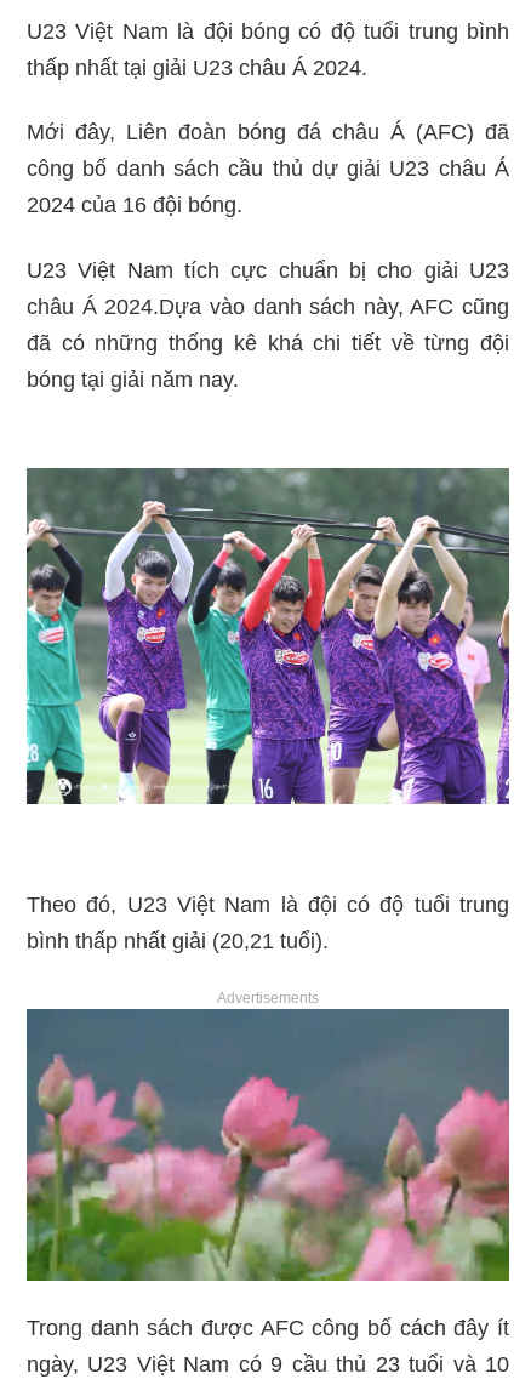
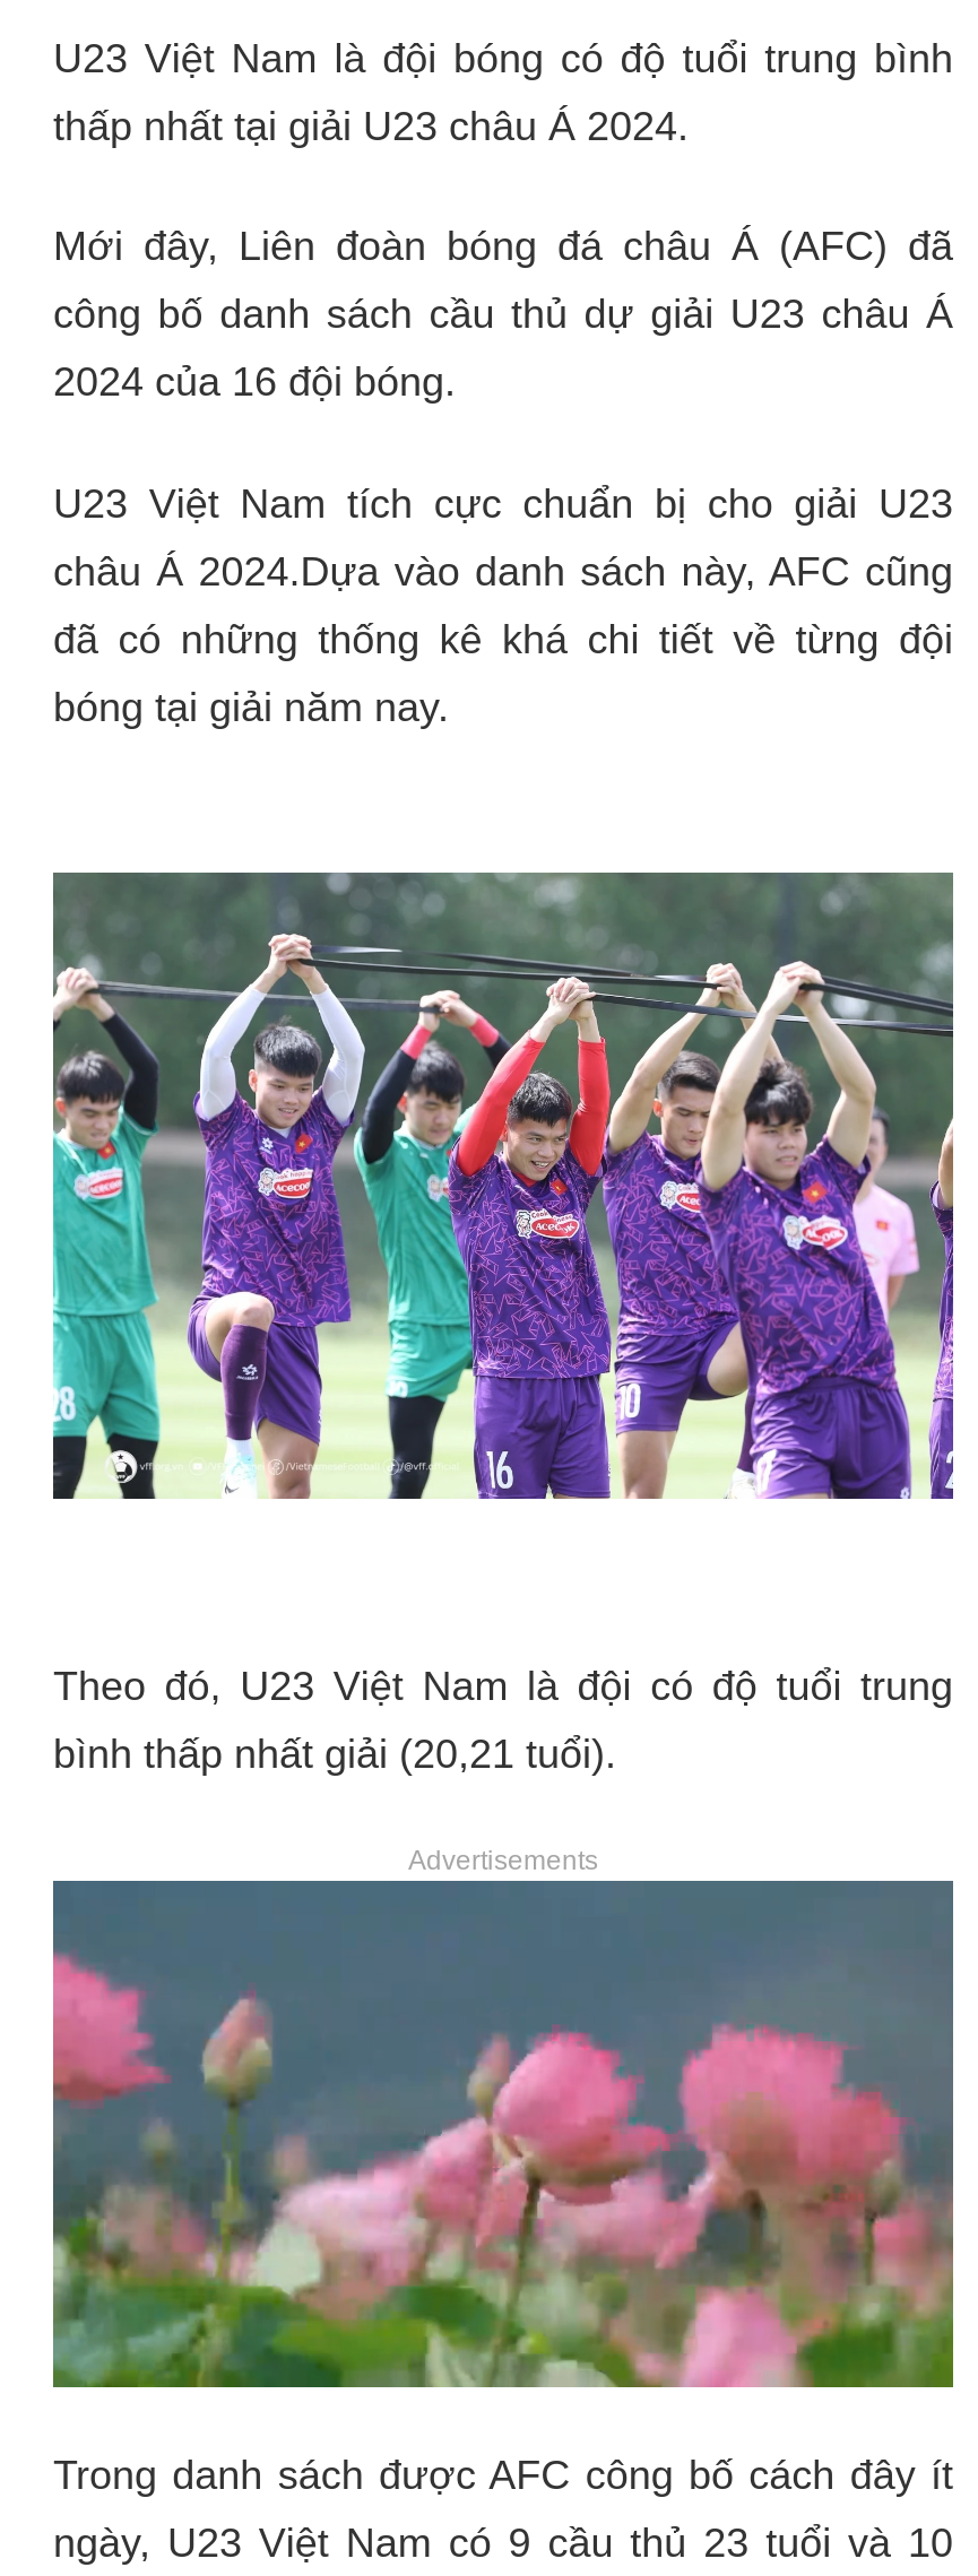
- [image]
+ [image]
